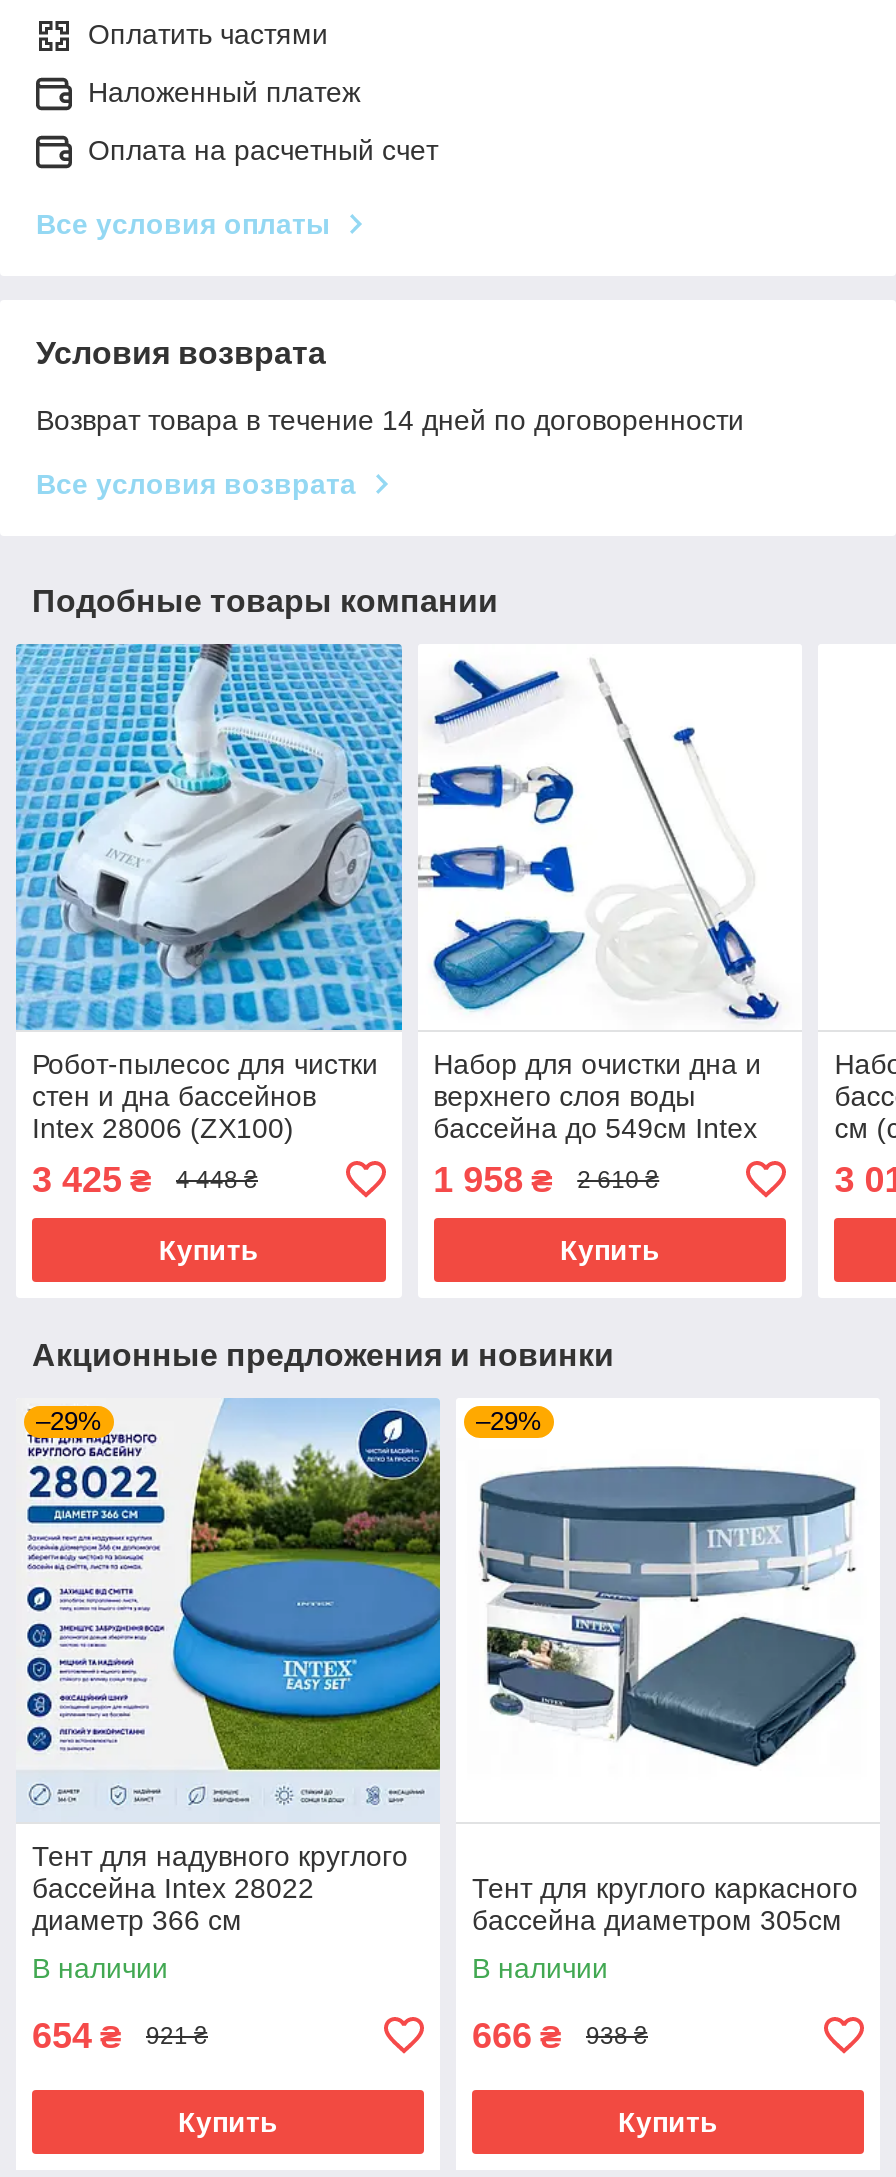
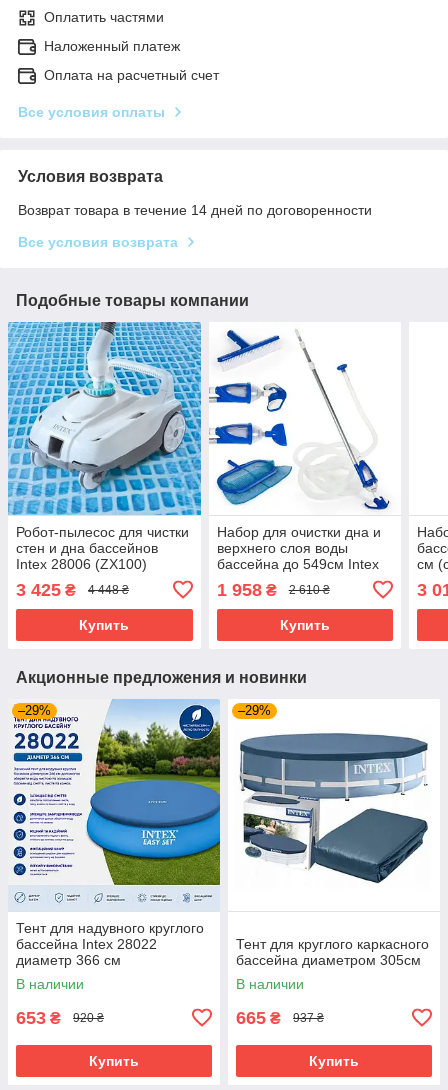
- 654 ₴
+ 653 ₴

- 921 ₴
+ 920 ₴

- 666 ₴
+ 665 ₴

- 938 ₴
+ 937 ₴
